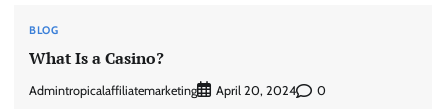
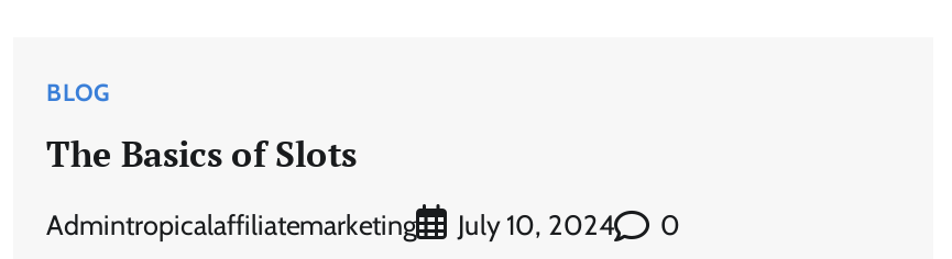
- What Is a Casino?
+ The Basics of Slots

- April 20, 2024
+ July 10, 2024
